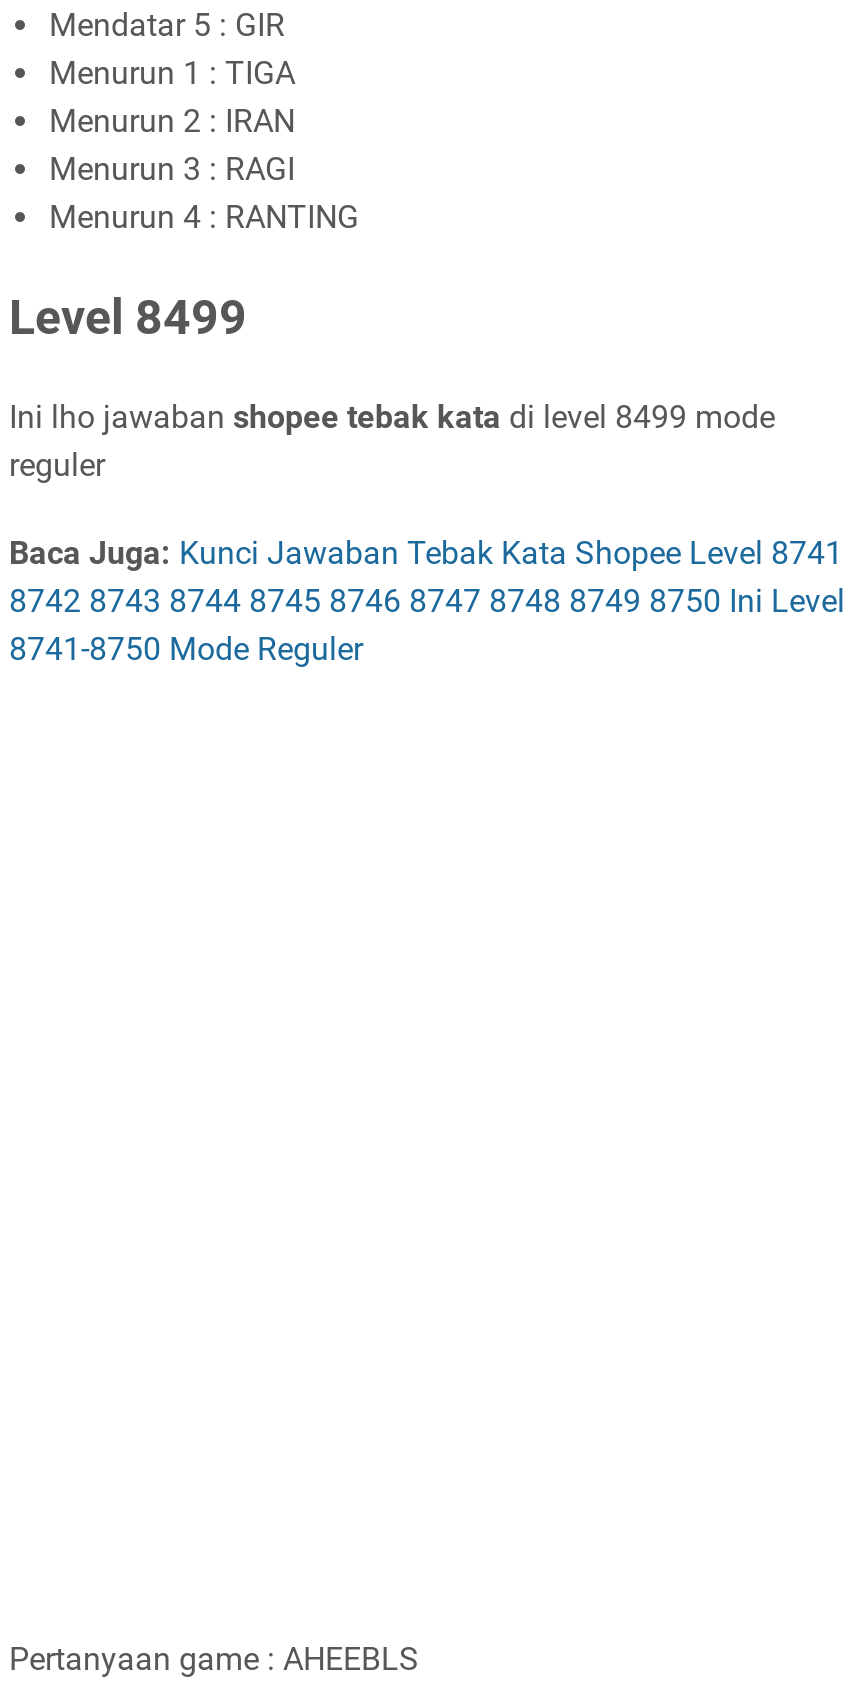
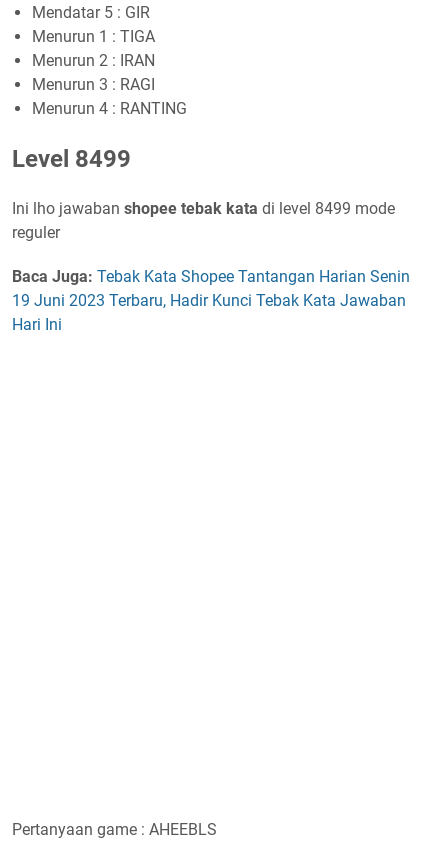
- Baca Juga: Kunci Jawaban Tebak Kata Shopee Level 8741
- 8742 8743 8744 8745 8746 8747 8748 8749 8750 Ini Level
- 8741-8750 Mode Reguler
+ Baca Juga: Tebak Kata Shopee Tantangan Harian Senin
+ 19 Juni 2023 Terbaru, Hadir Kunci Tebak Kata Jawaban
+ Hari Ini
